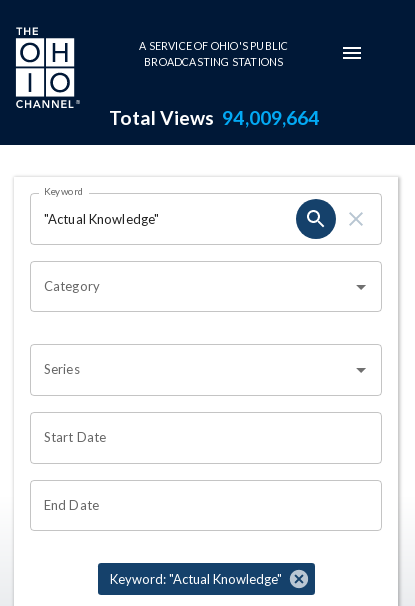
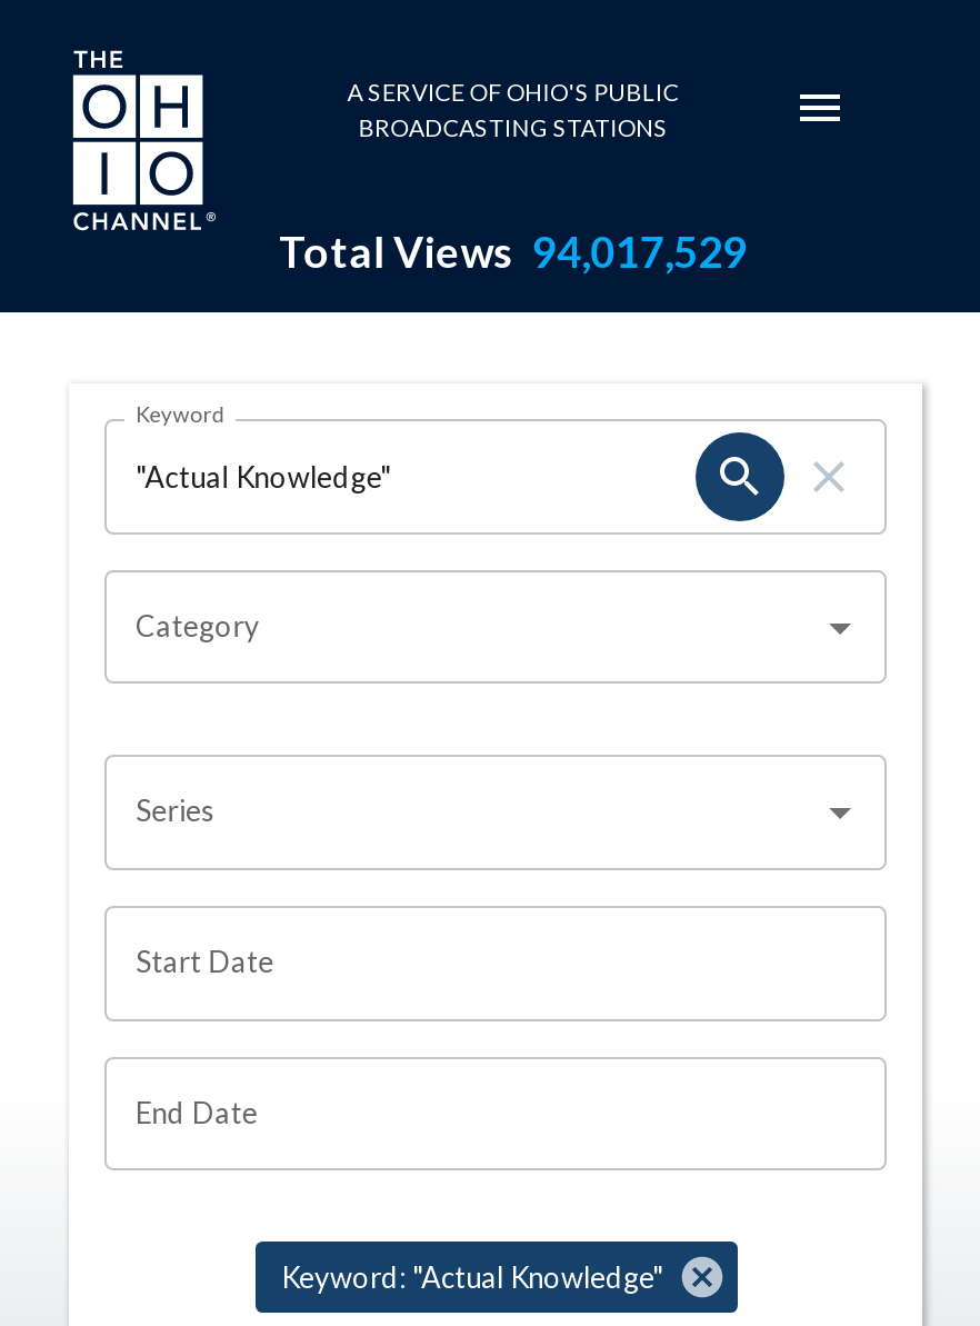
- Total Views 94,009,664
+ Total Views 94,017,529
